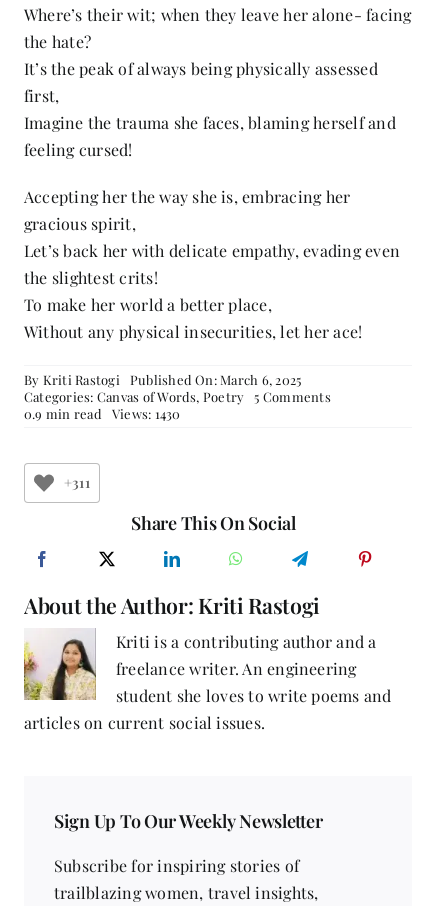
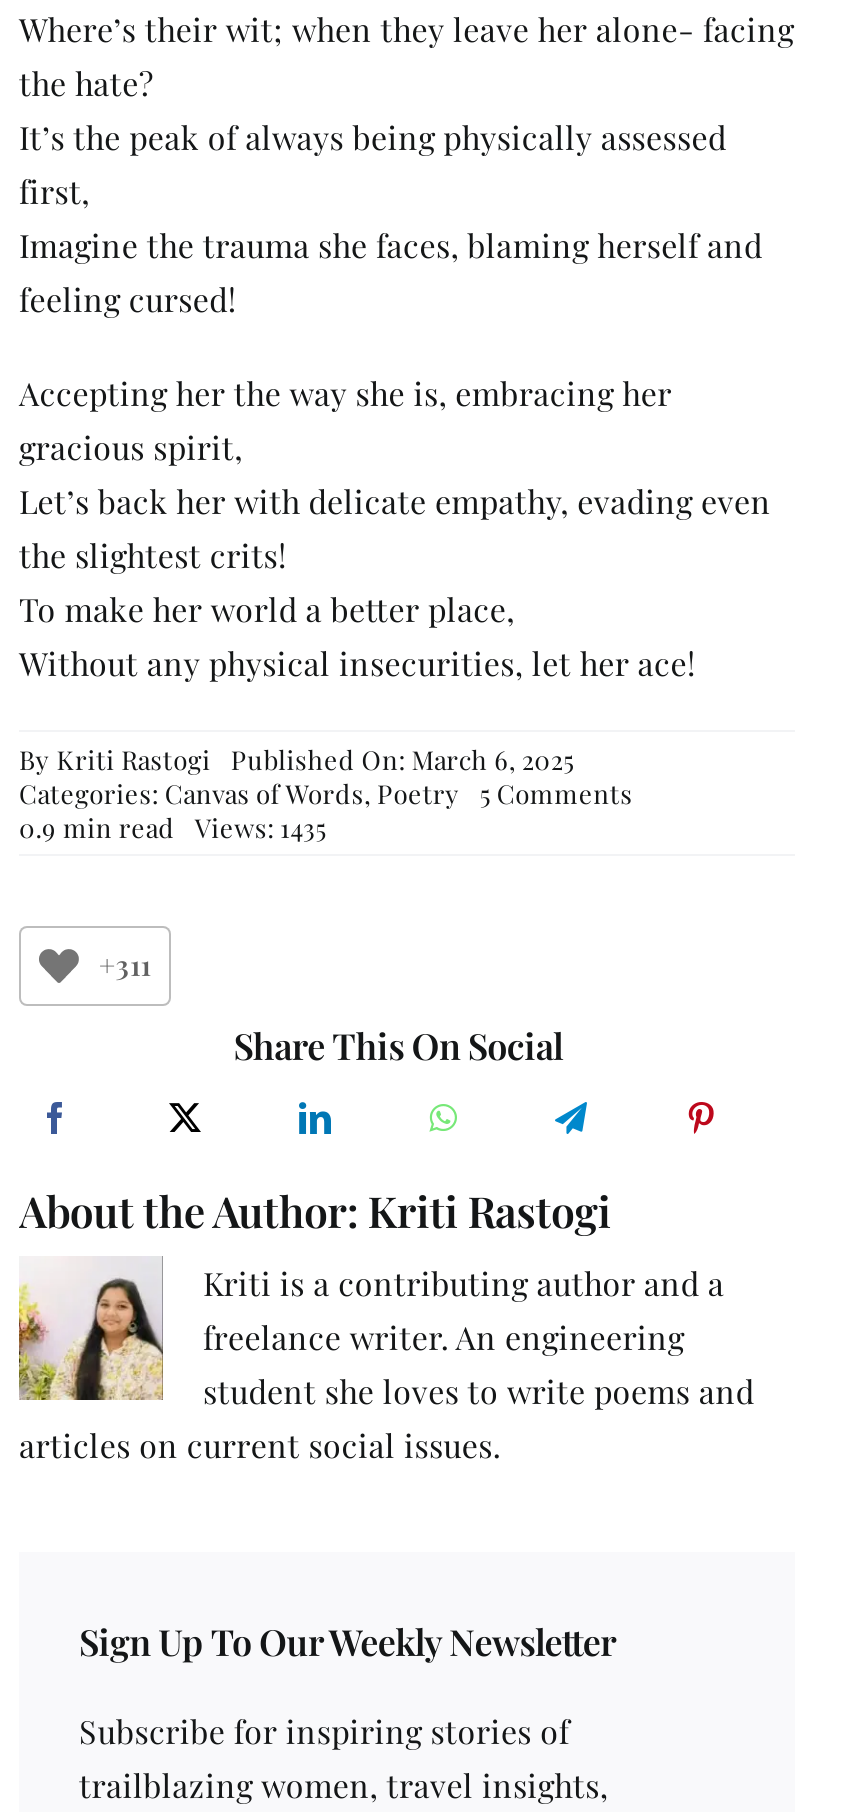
- 0.9 min read Views: 1430
+ 0.9 min read Views: 1435
